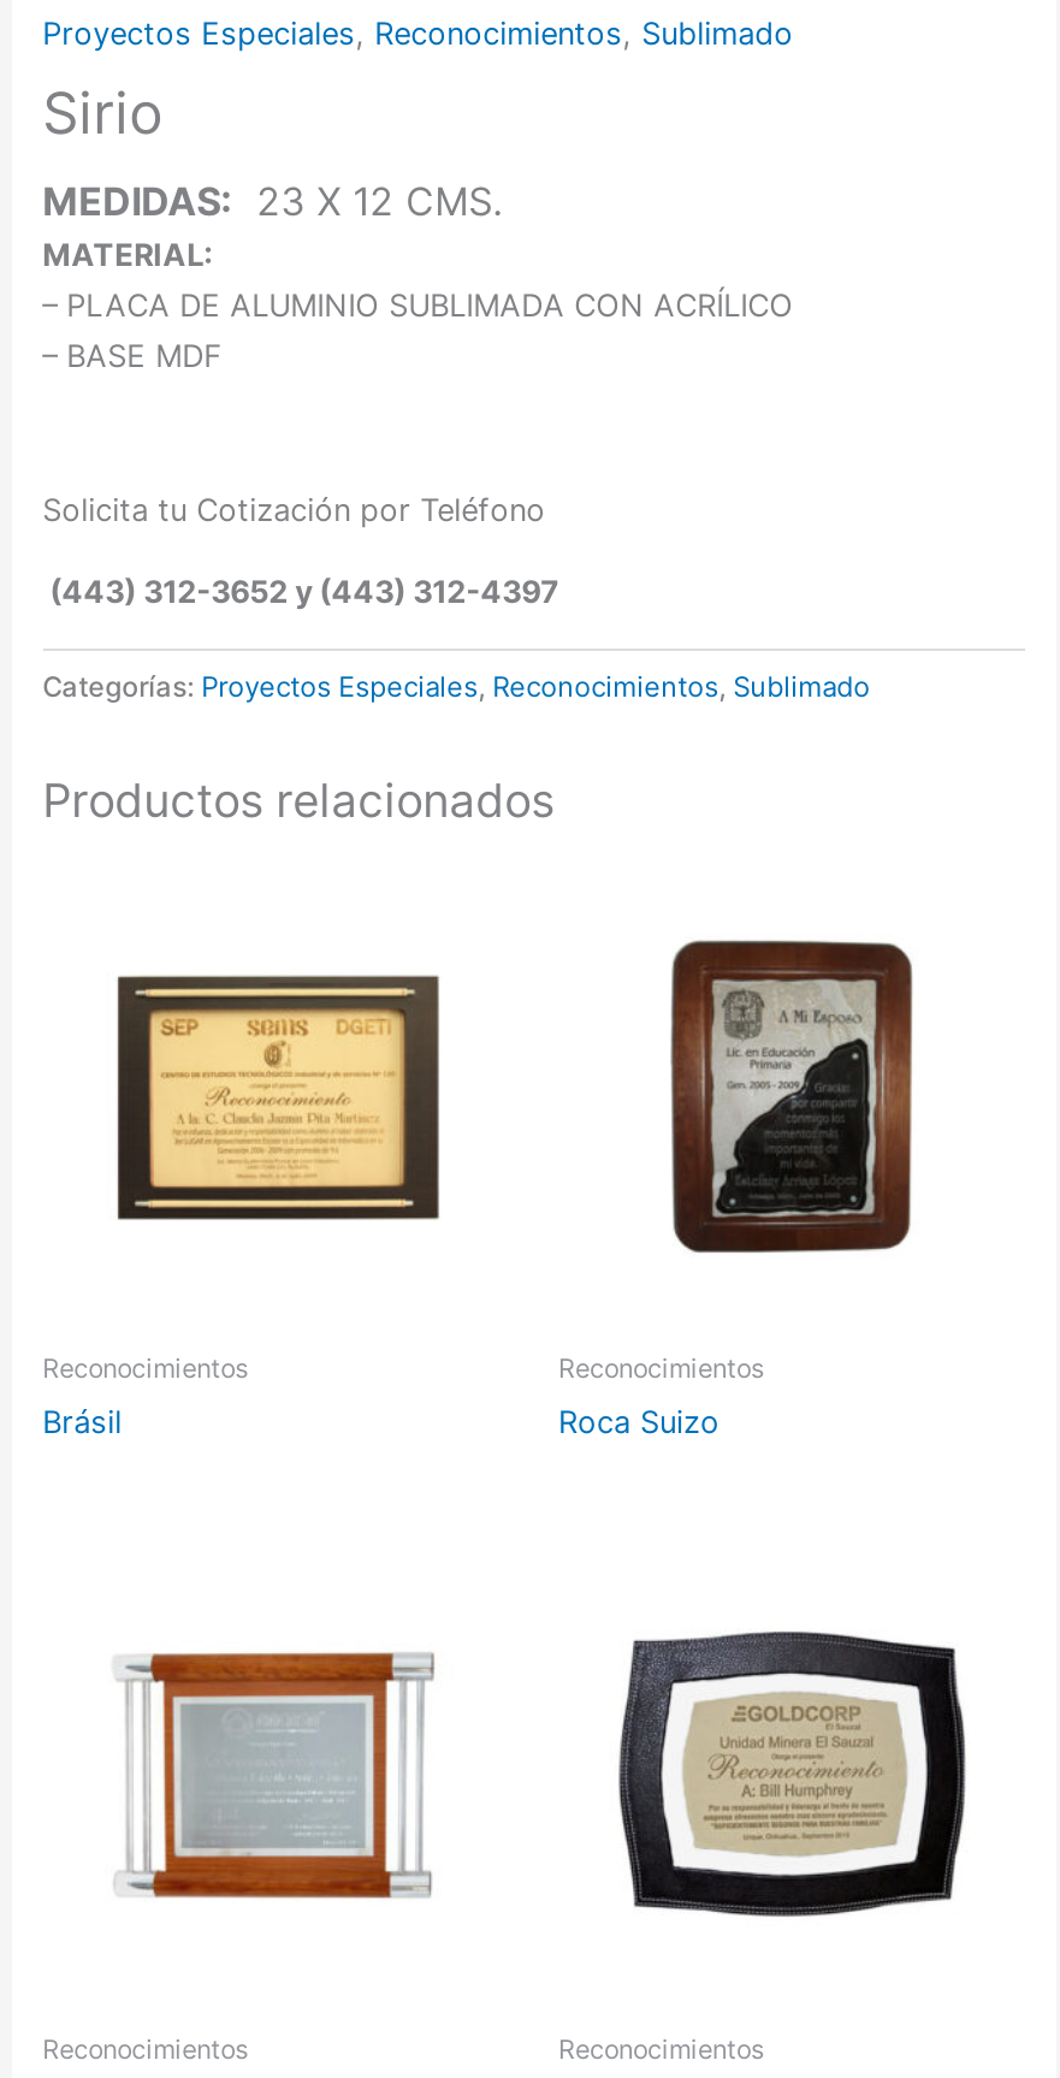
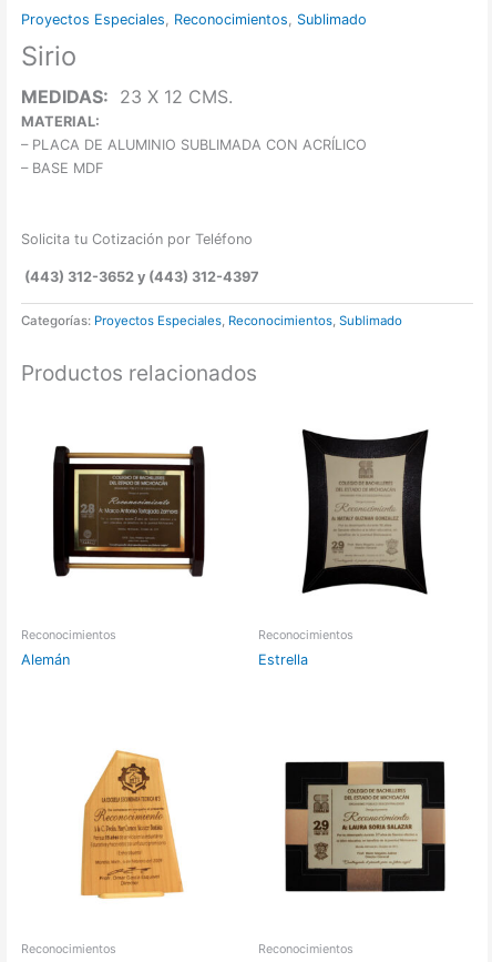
- [image]
+ [image]

- [image]
+ [image]

- Brásil
+ Alemán

- Roca Suizo
+ Estrella

- [image]
+ [image]

- [image]
+ [image]
